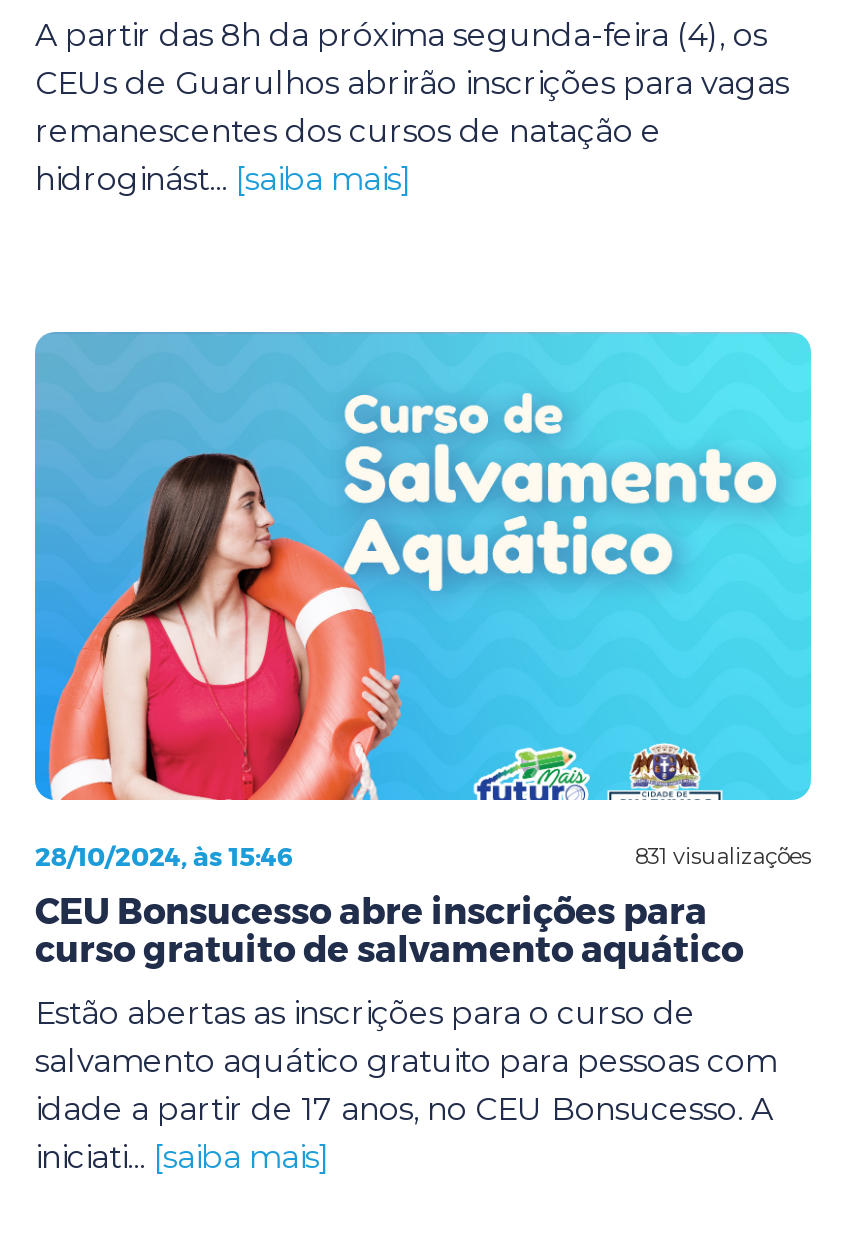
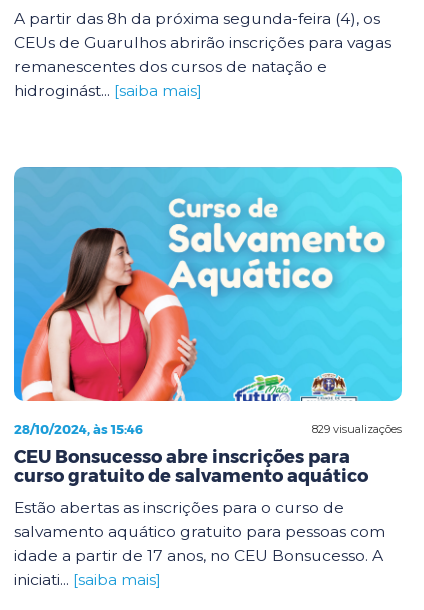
- 831 visualizações
+ 829 visualizações
